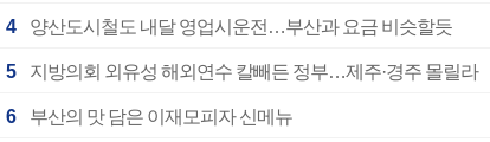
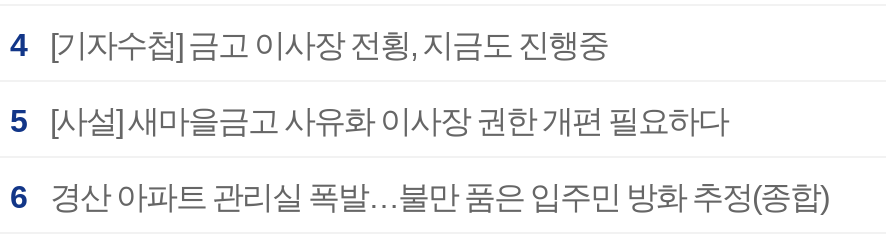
- 양산도시철도 내달 영업시운전…부산과 요금 비슷할듯
+ [기자수첩] 금고 이사장 전횡, 지금도 진행중

- 지방의회 외유성 해외연수 칼빼든 정부…제주·경주 몰릴라
+ [사설] 새마을금고 사유화 이사장 권한 개편 필요하다

- 부산의 맛 담은 이재모피자 신메뉴
+ 경산 아파트 관리실 폭발…불만 품은 입주민 방화 추정(종합)
